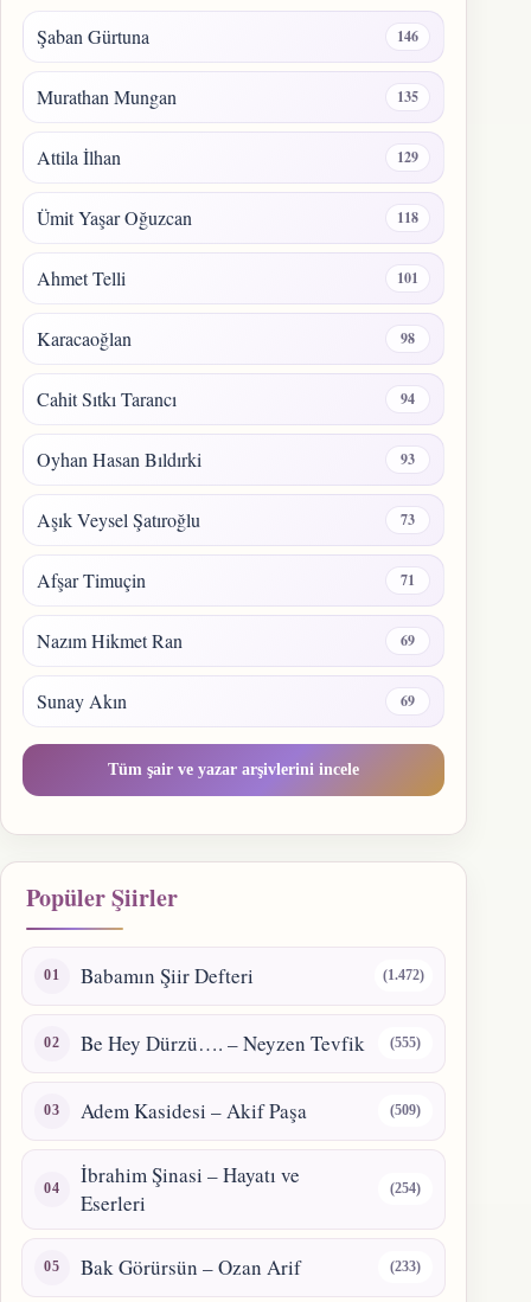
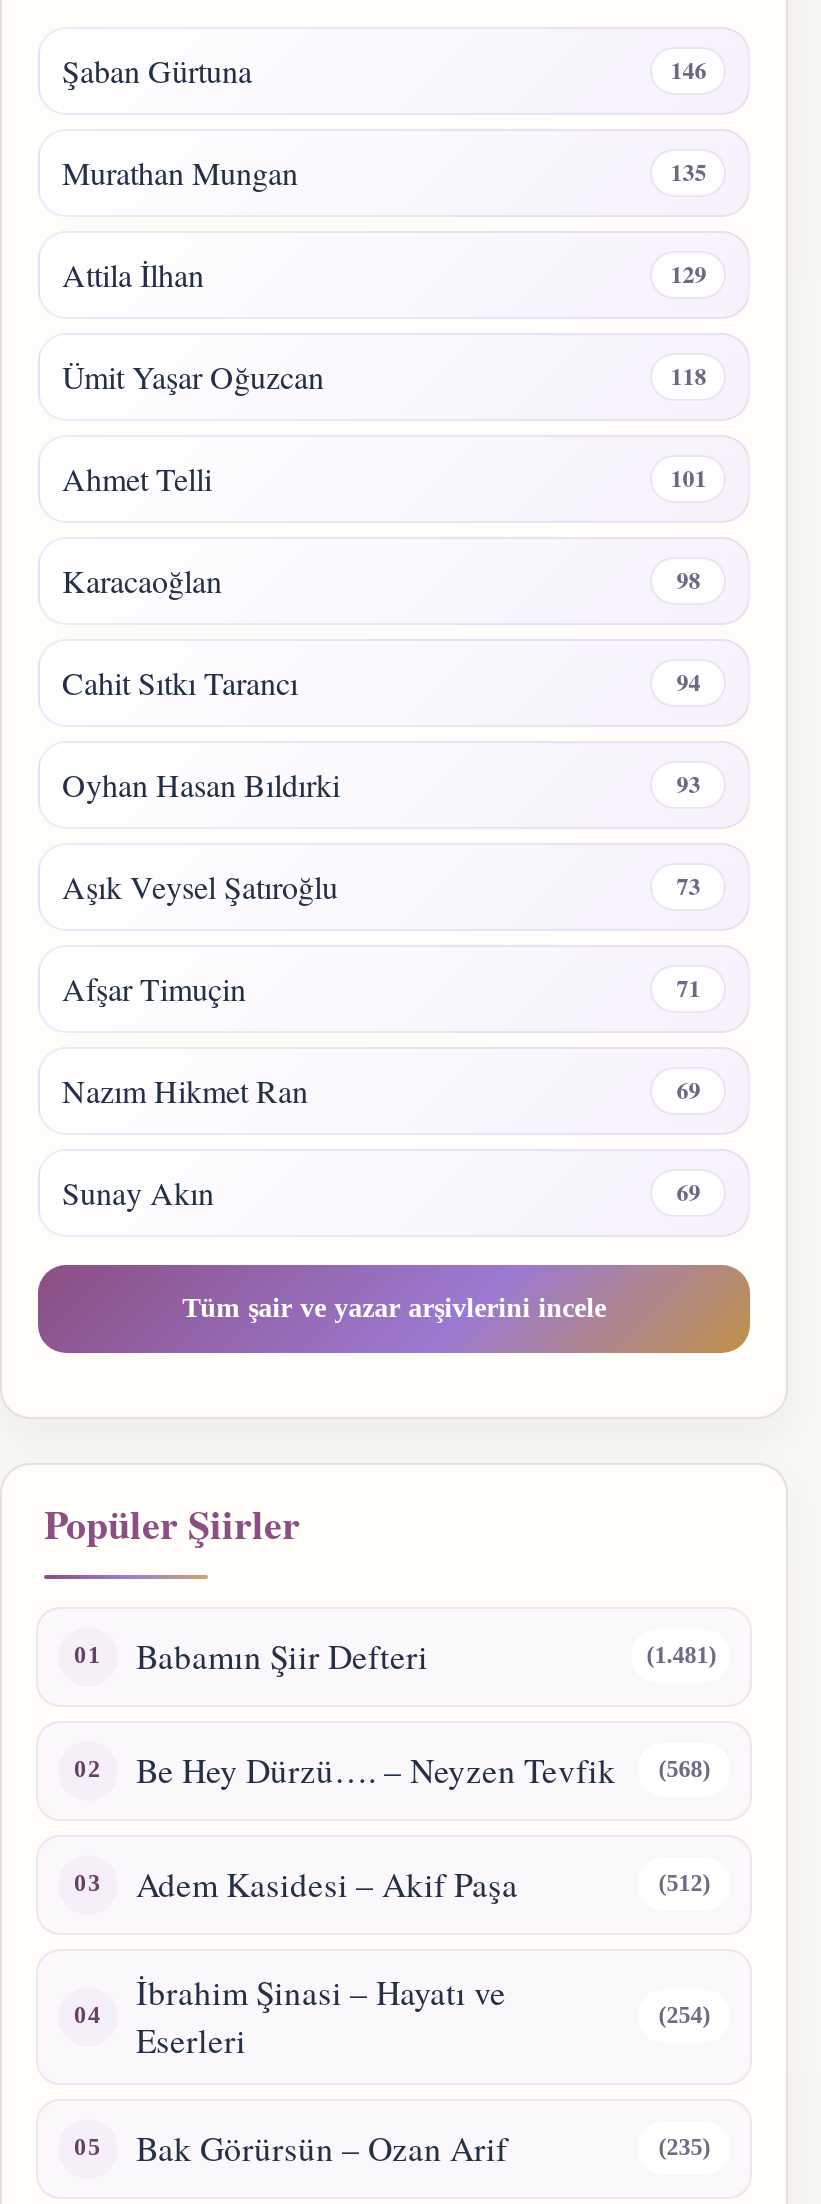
- (1.472)
+ (1.481)

- Be Hey Dürzü…. – Neyzen Tevfik (555)
+ Be Hey Dürzü…. – Neyzen Tevfik (568)

- (509)
+ (512)

- (233)
+ (235)
